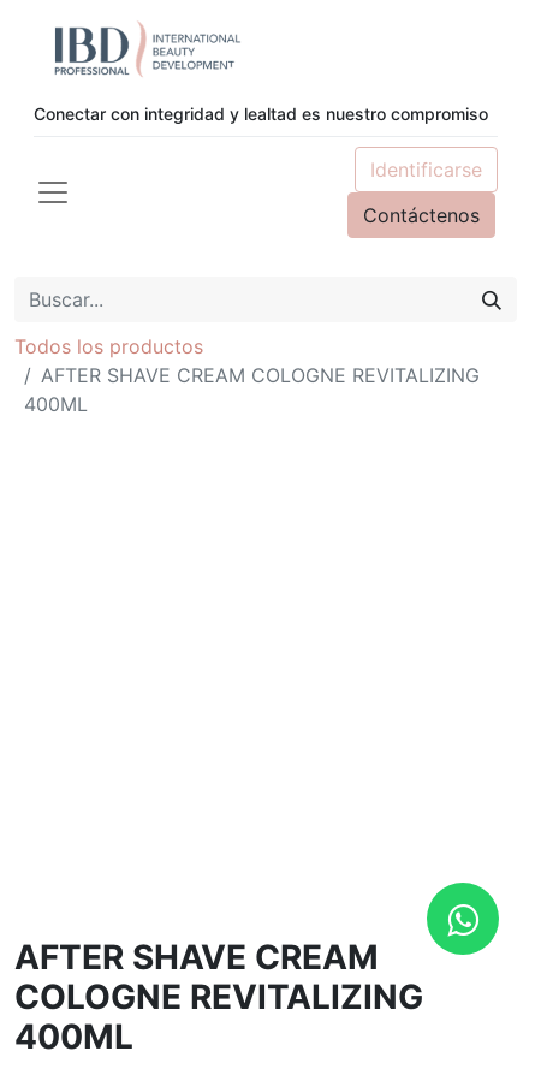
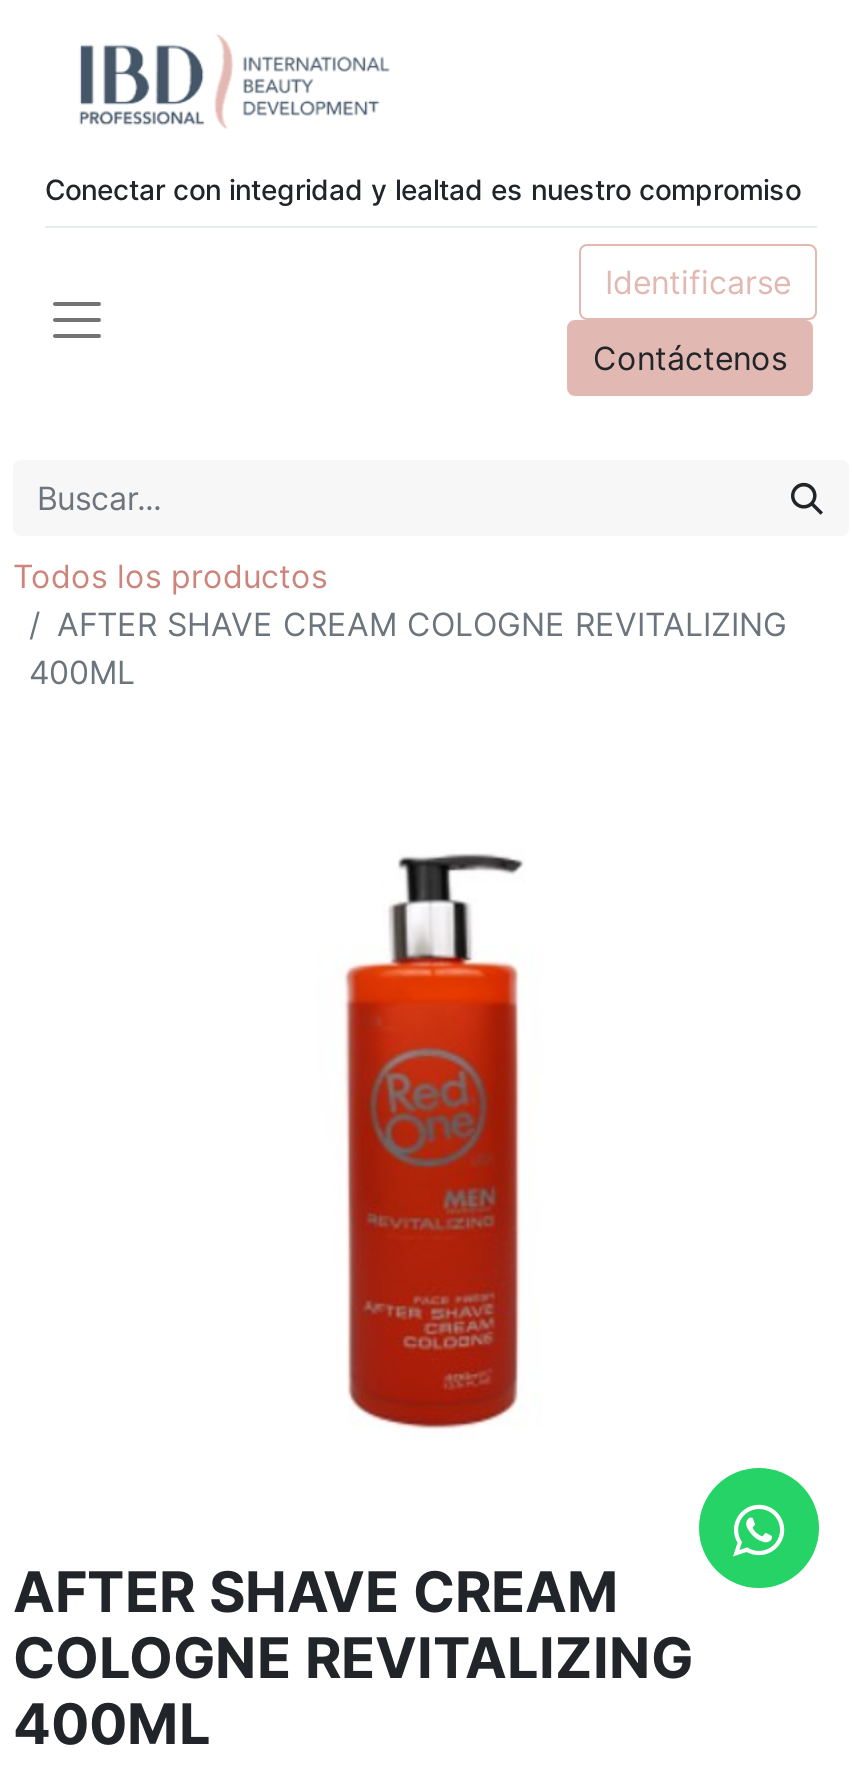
+ [image]
